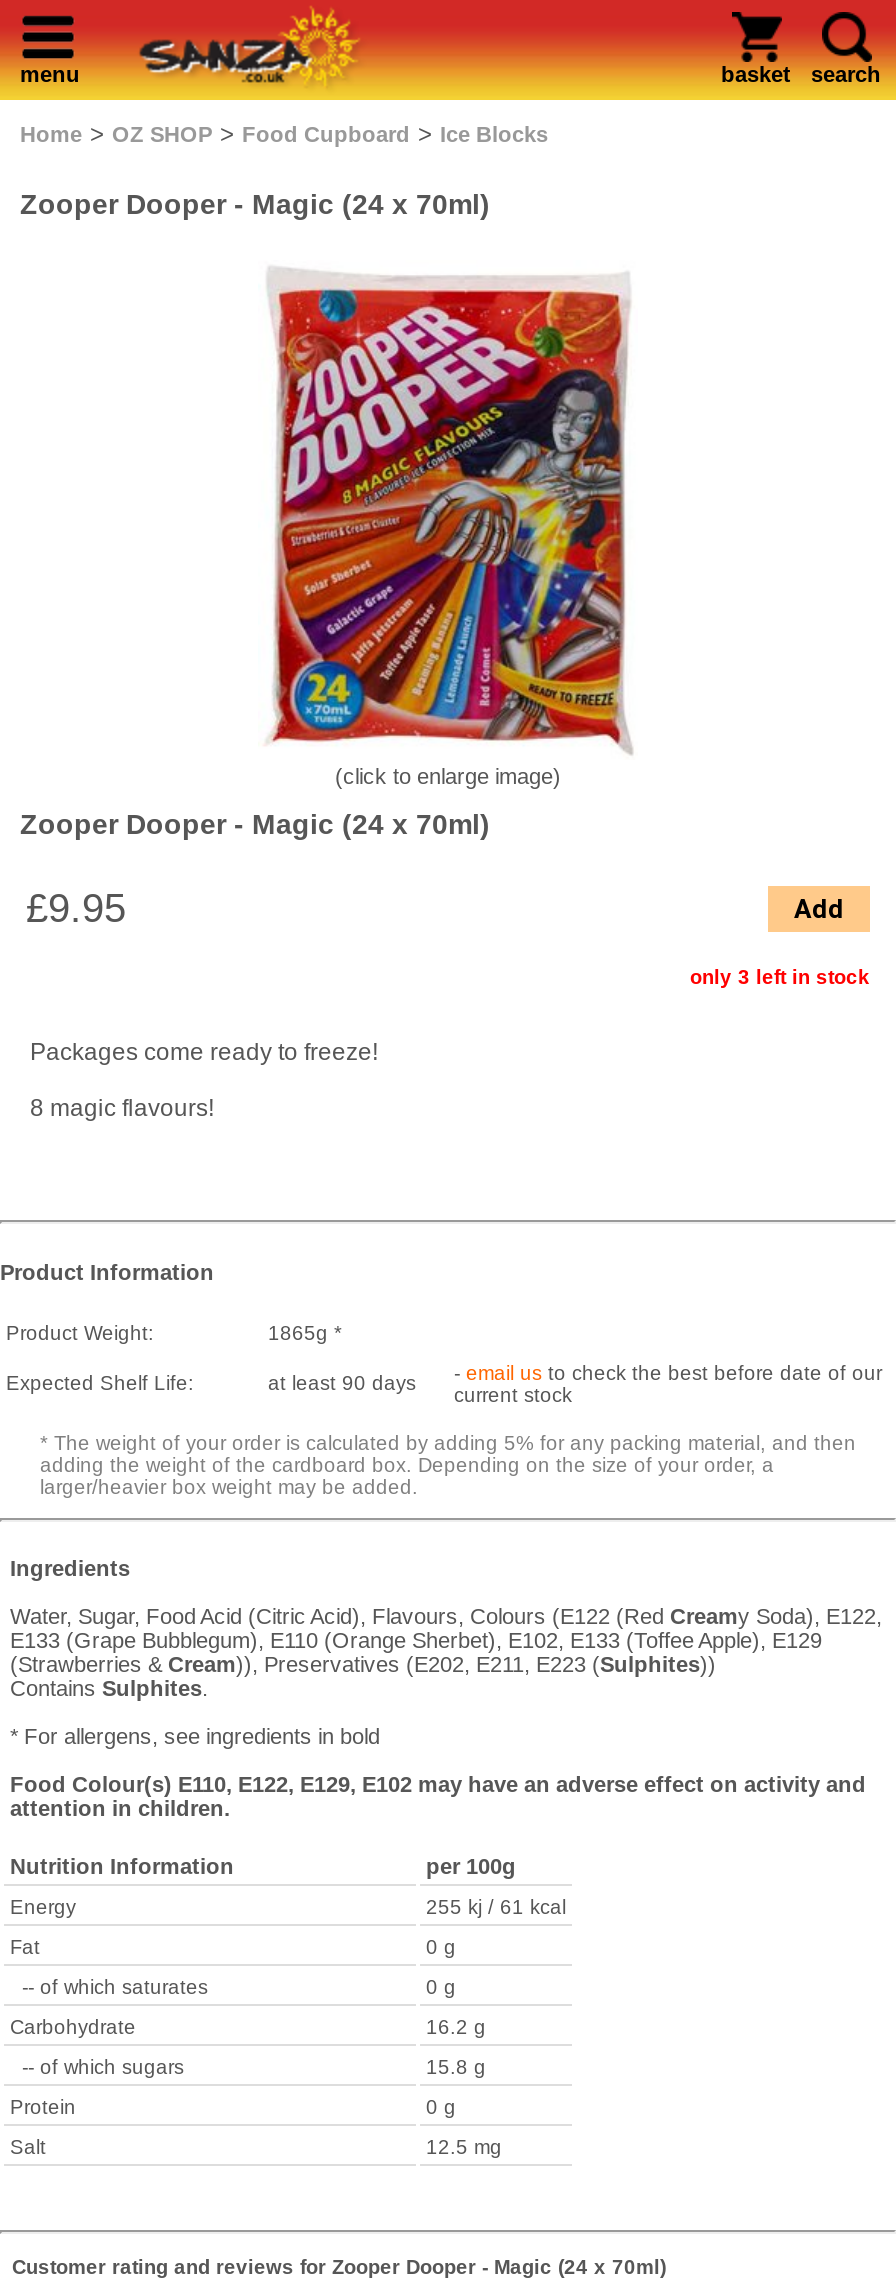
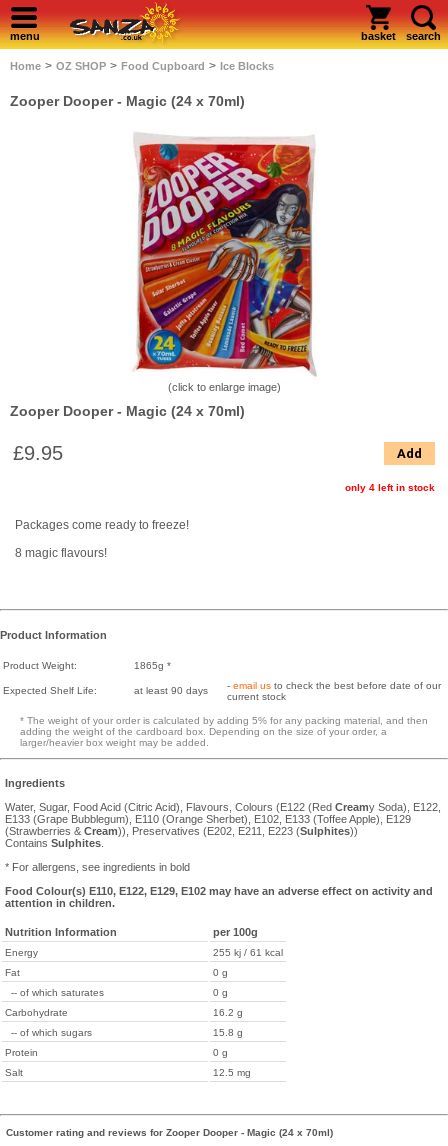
- only 3 left in stock
+ only 4 left in stock
